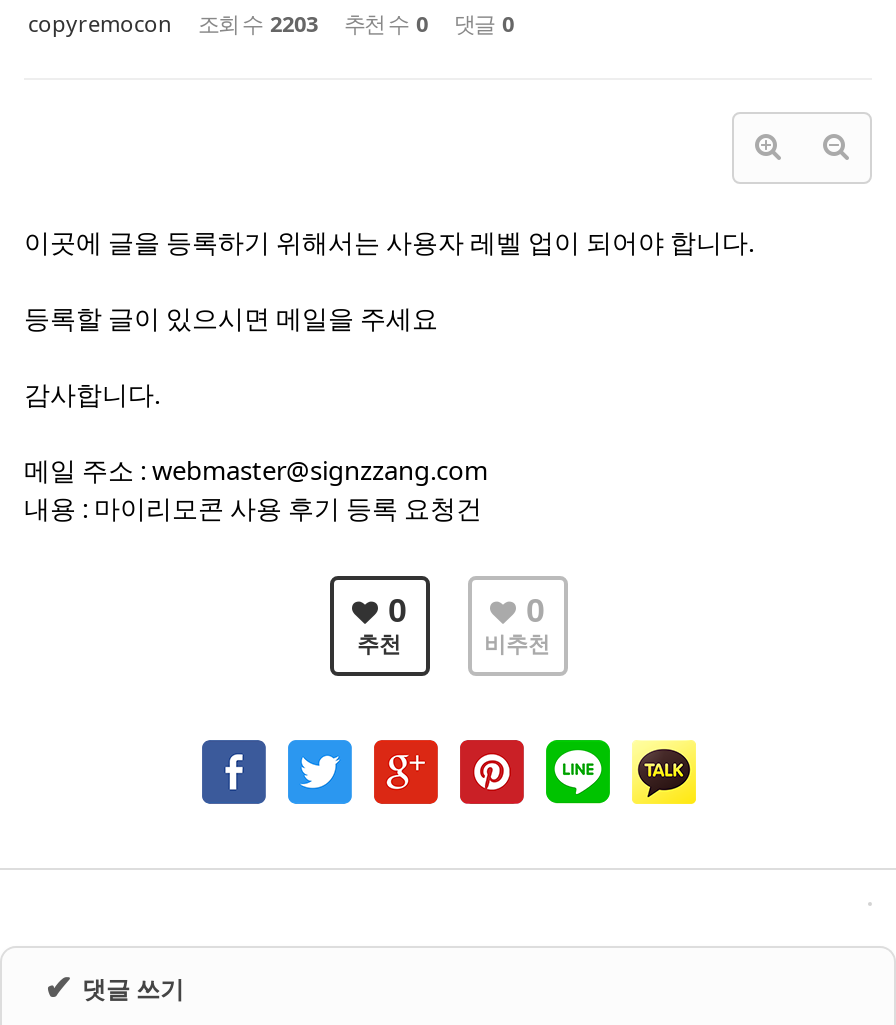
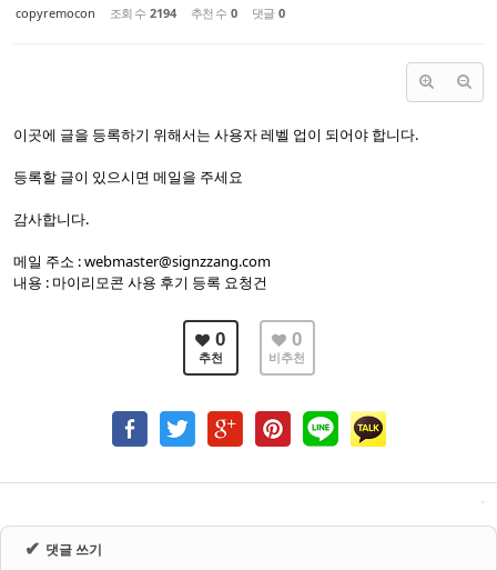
- copyremocon 조회 수 2203 추천 수 0 댓글 0
+ copyremocon 조회 수 2194 추천 수 0 댓글 0
